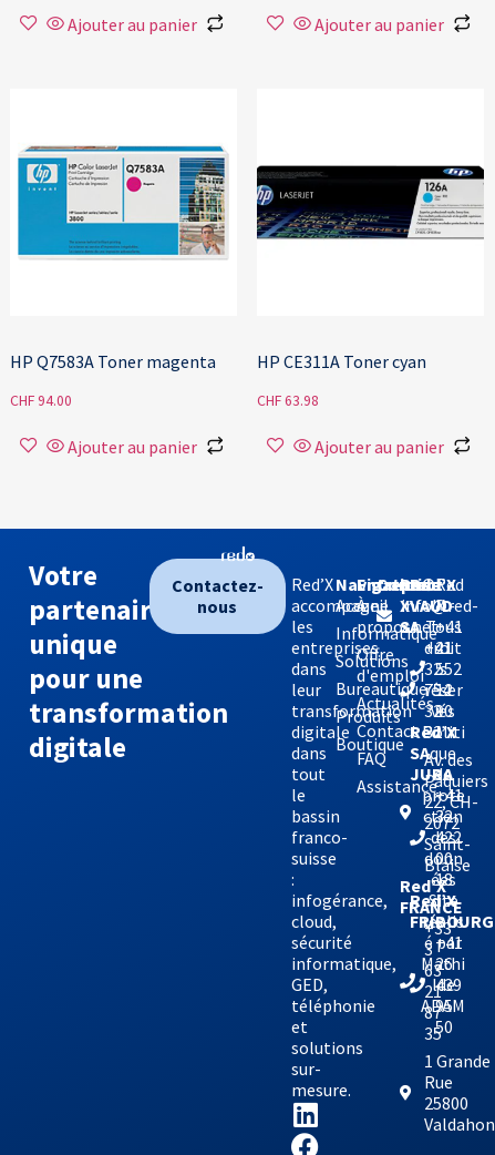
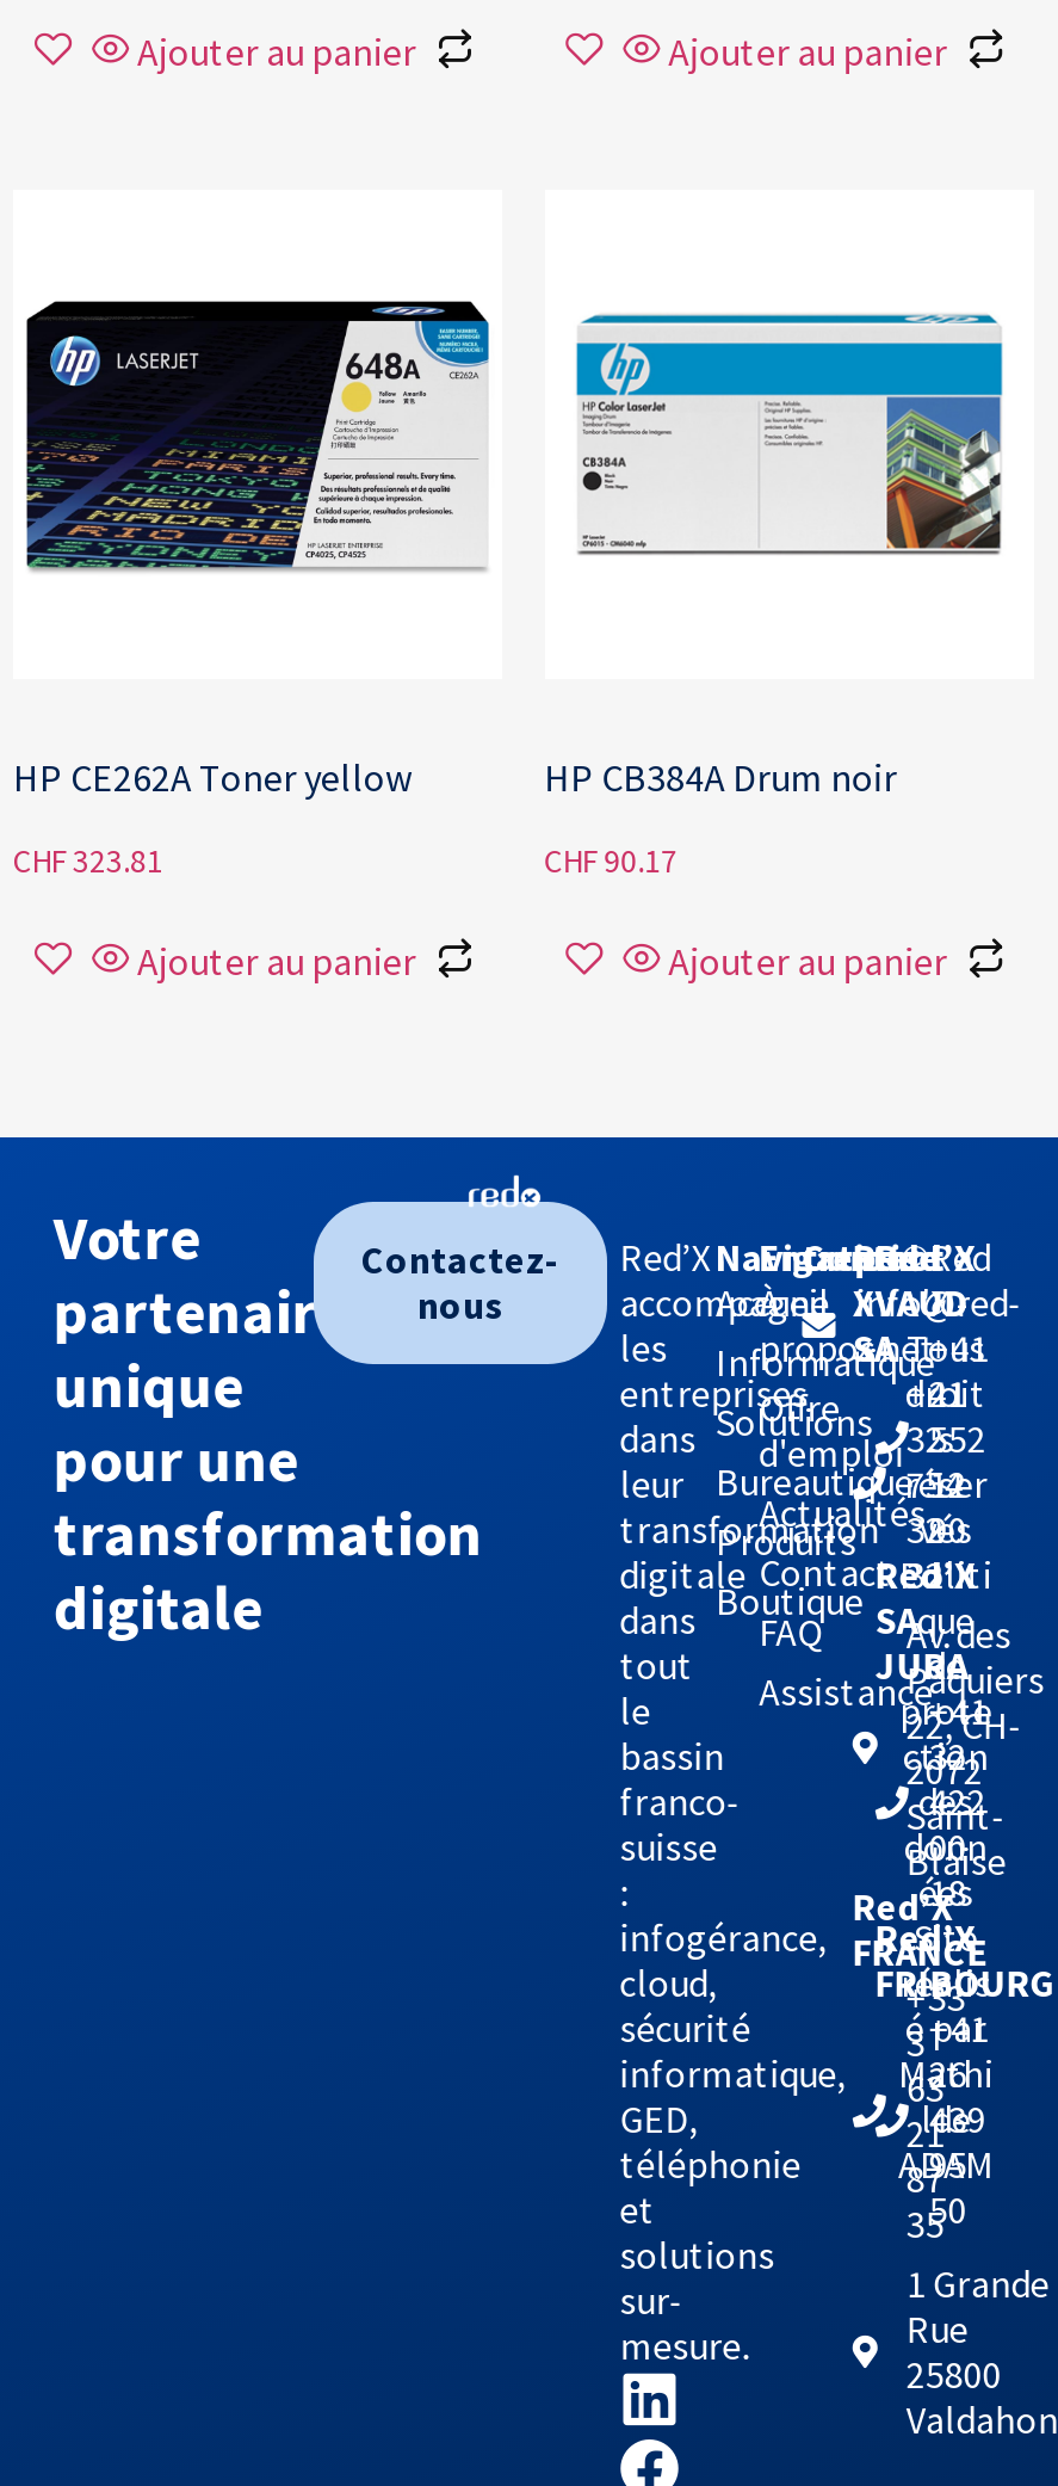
- [image]
+ [image]

- [image]
+ [image]

- HP Q7583A Toner magenta
+ HP CE262A Toner yellow

- HP CE311A Toner cyan
+ HP CB384A Drum noir

- CHF94.00
+ CHF323.81

- CHF 63.98
+ CHF 90.17
